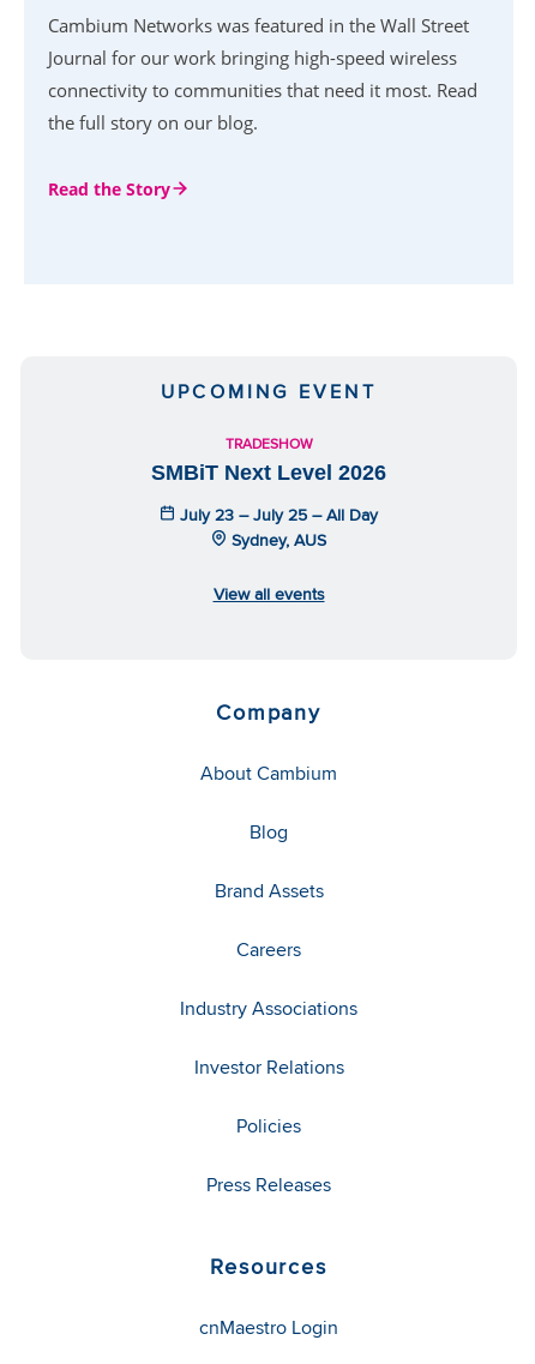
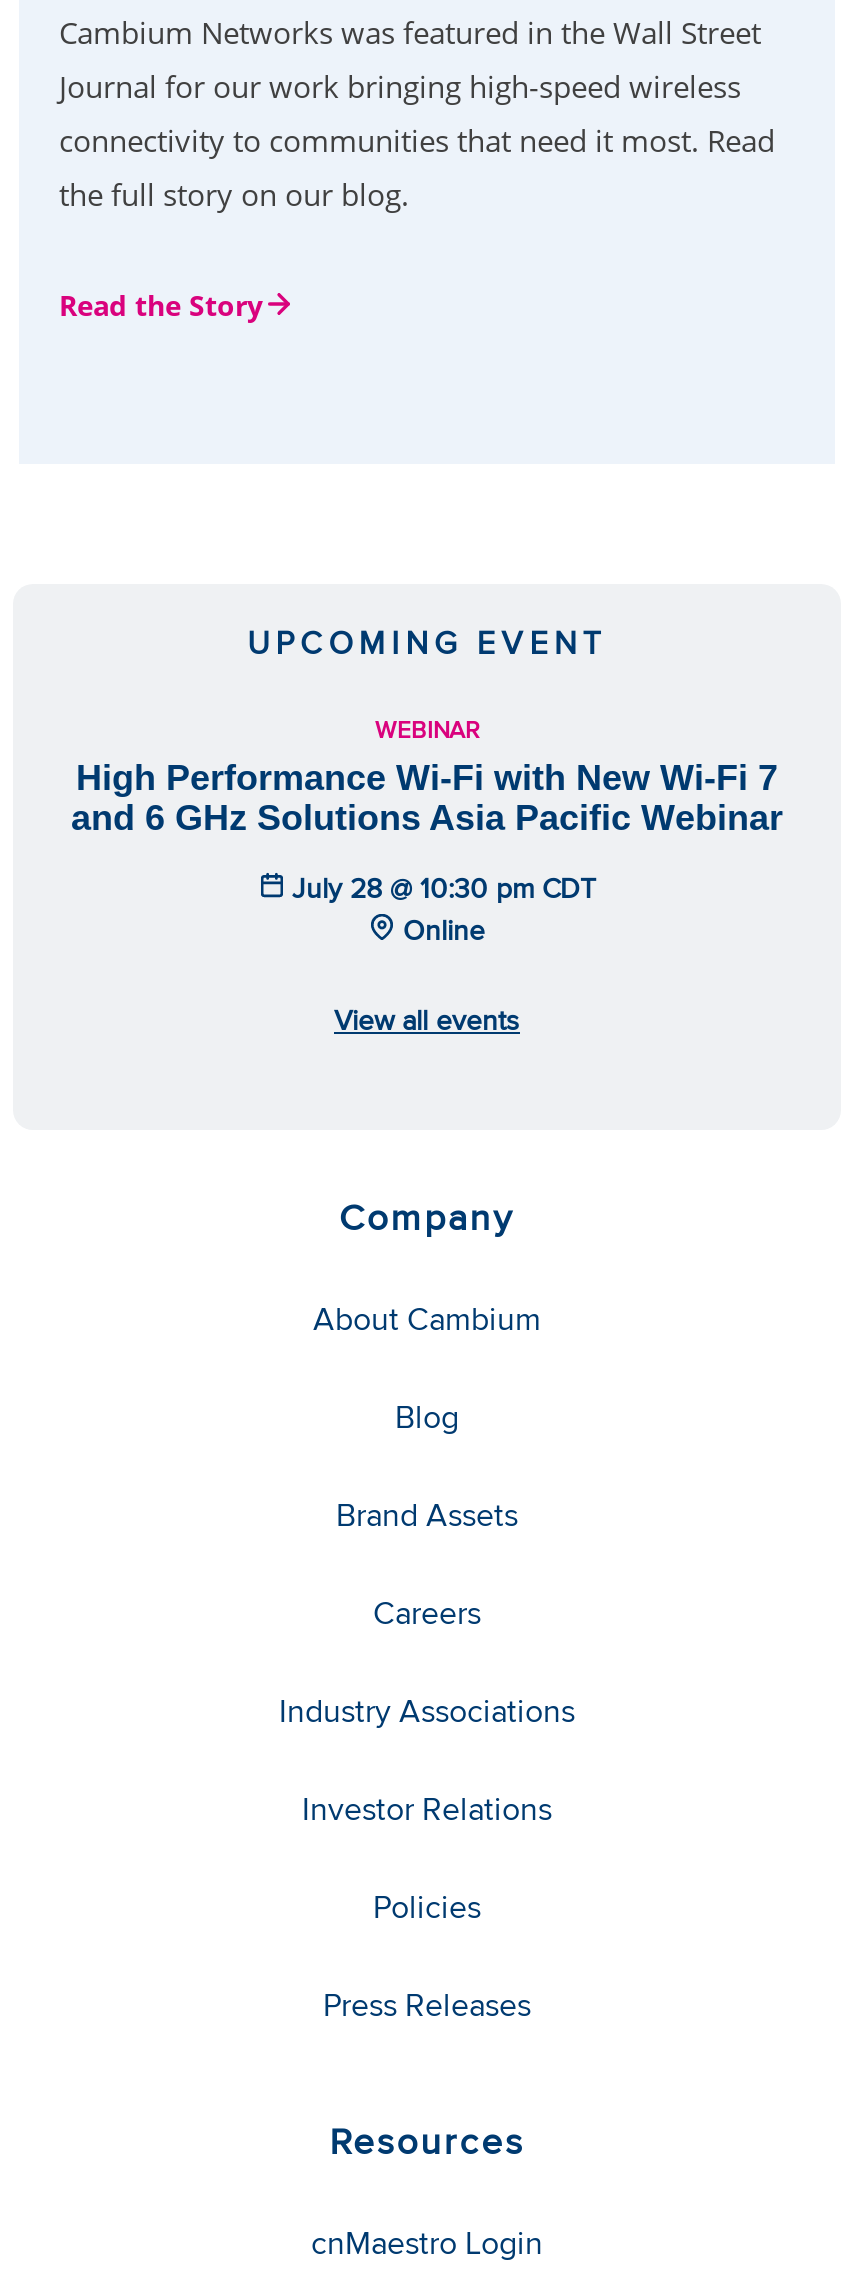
- TRADESHOW
- SMBiT Next Level 2026
+ WEBINAR
+ High Performance Wi-Fi with New Wi-Fi 7
+ and 6 GHz Solutions Asia Pacific Webinar

- July 23 – July 25 – All Day
- Sydney, AUS
+ July 28 @ 10:30 pm CDT
+ Online
